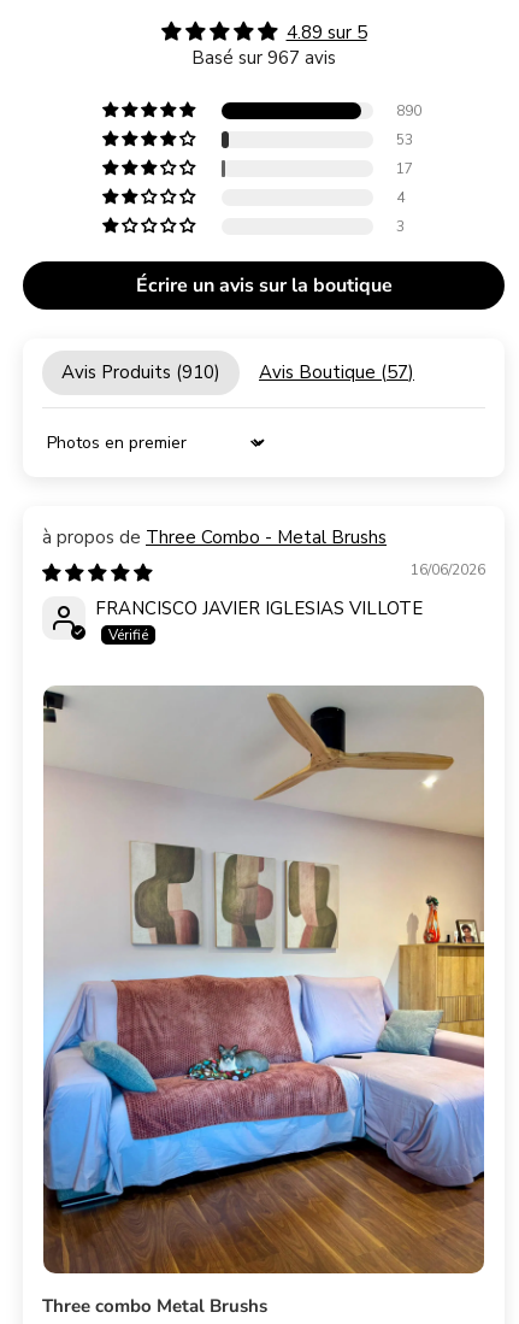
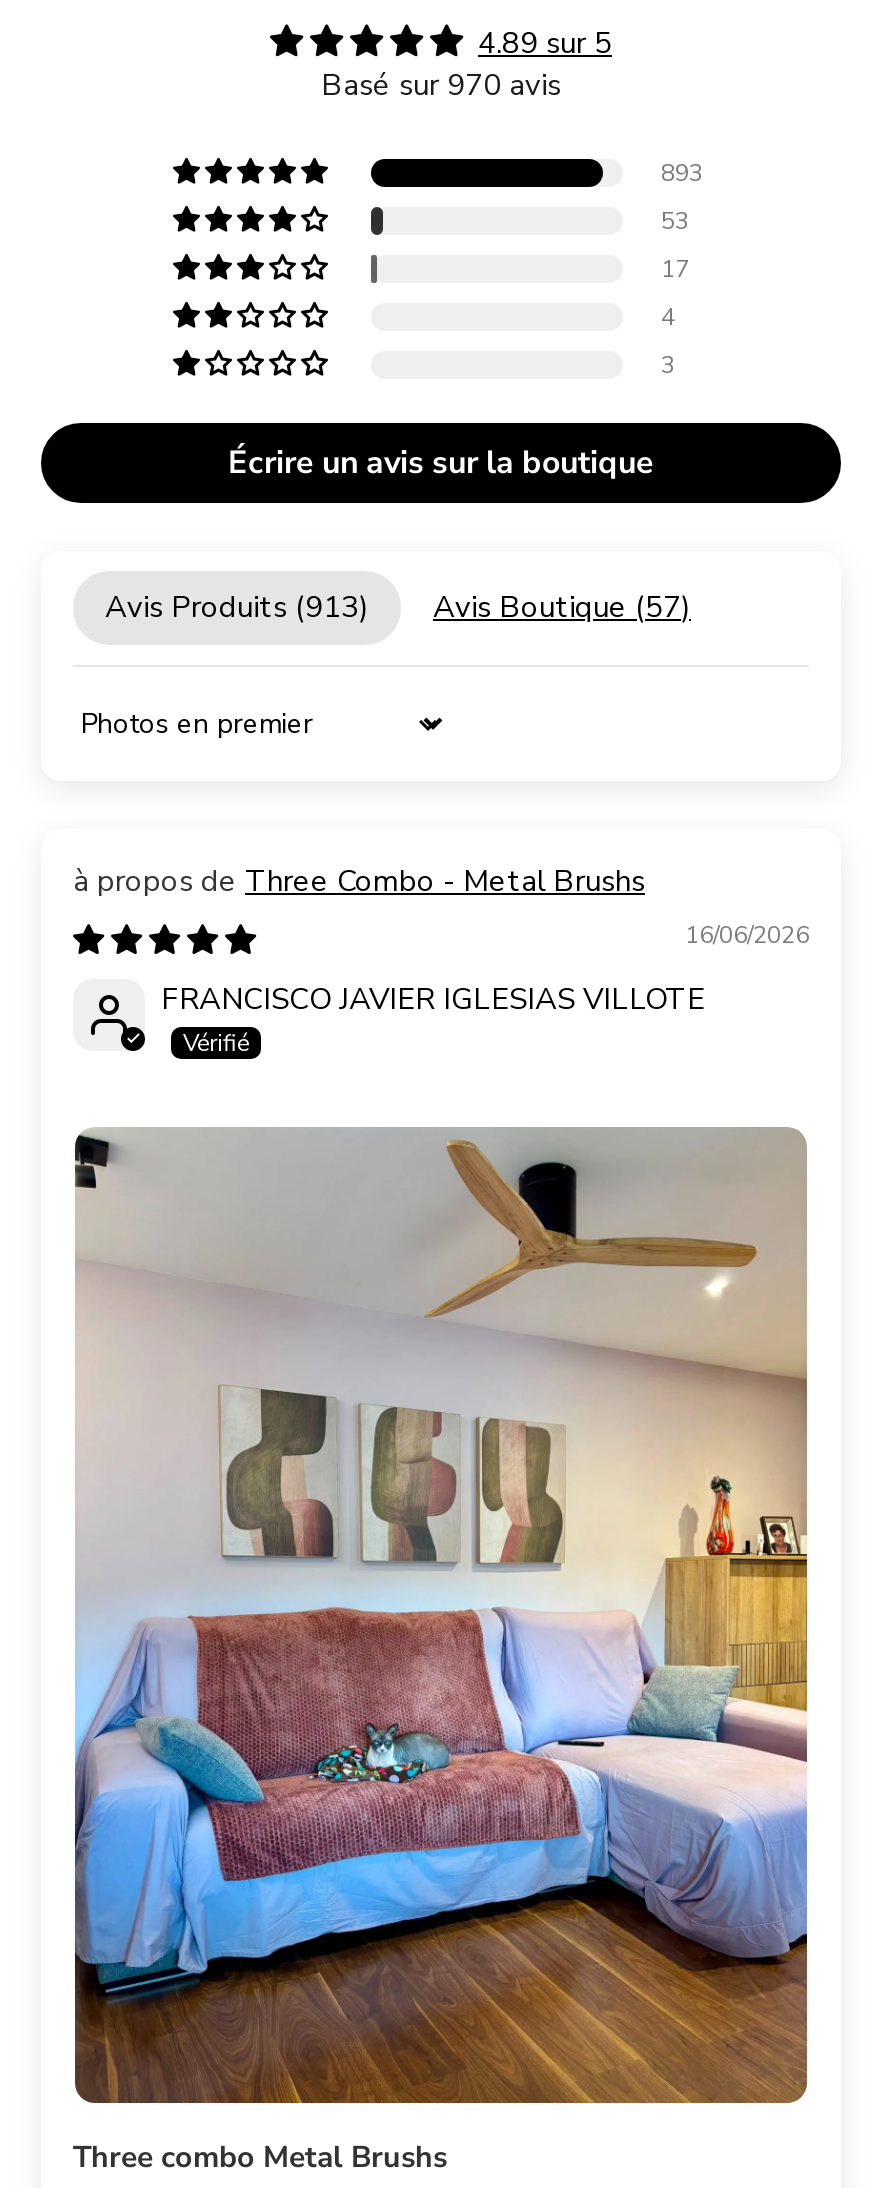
- Basé sur 967 avis
+ Basé sur 970 avis

- 890
+ 893

- Avis Produits (910)
+ Avis Produits (913)
